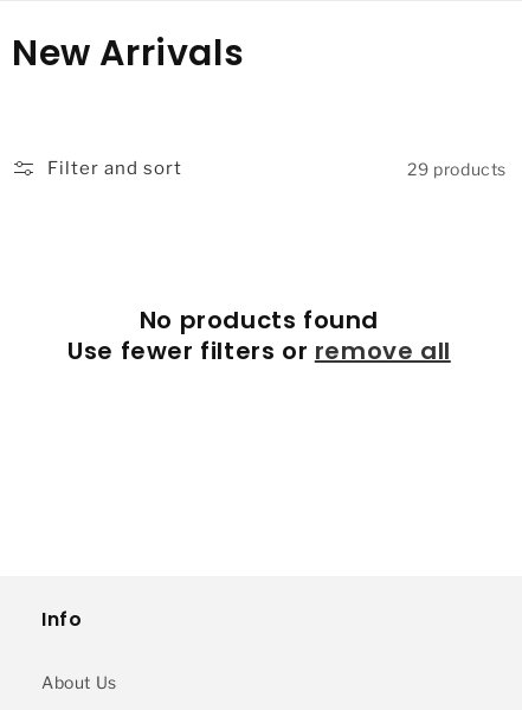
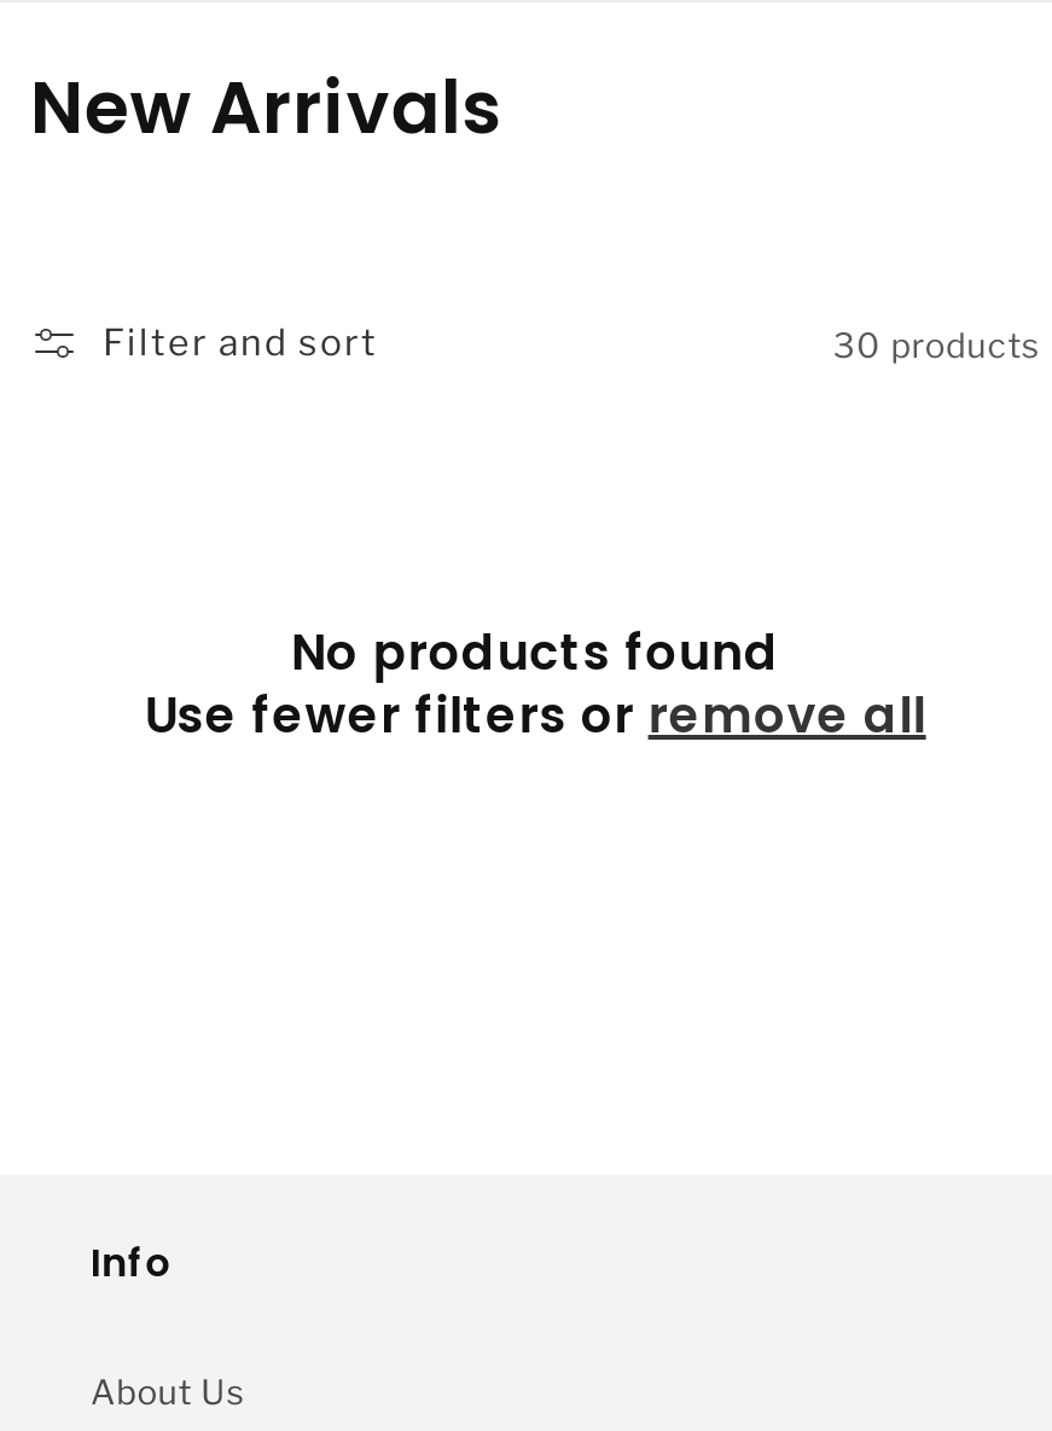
- 29 products
+ 30 products
